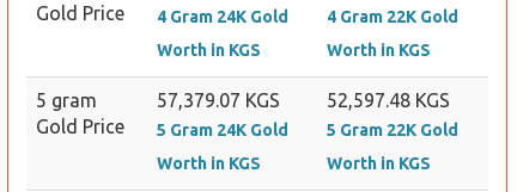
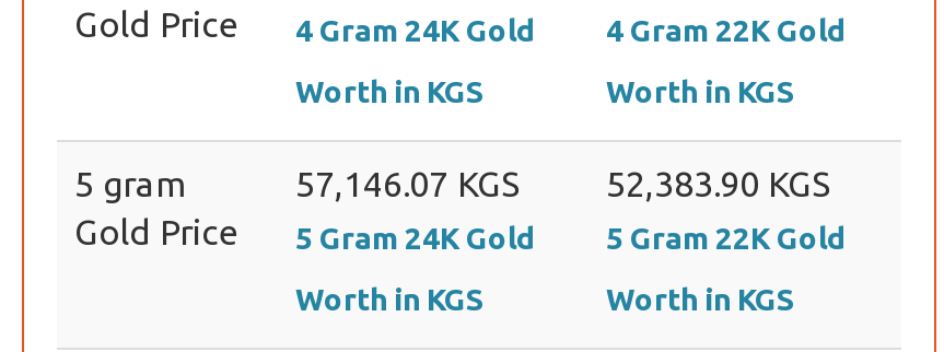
- 57,379.07 KGS
+ 57,146.07 KGS

- 52,597.48 KGS
+ 52,383.90 KGS
